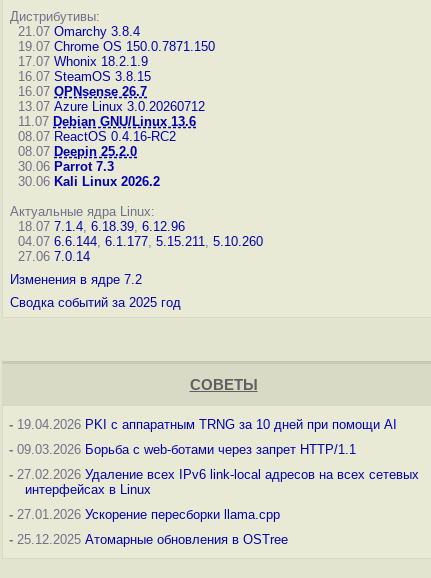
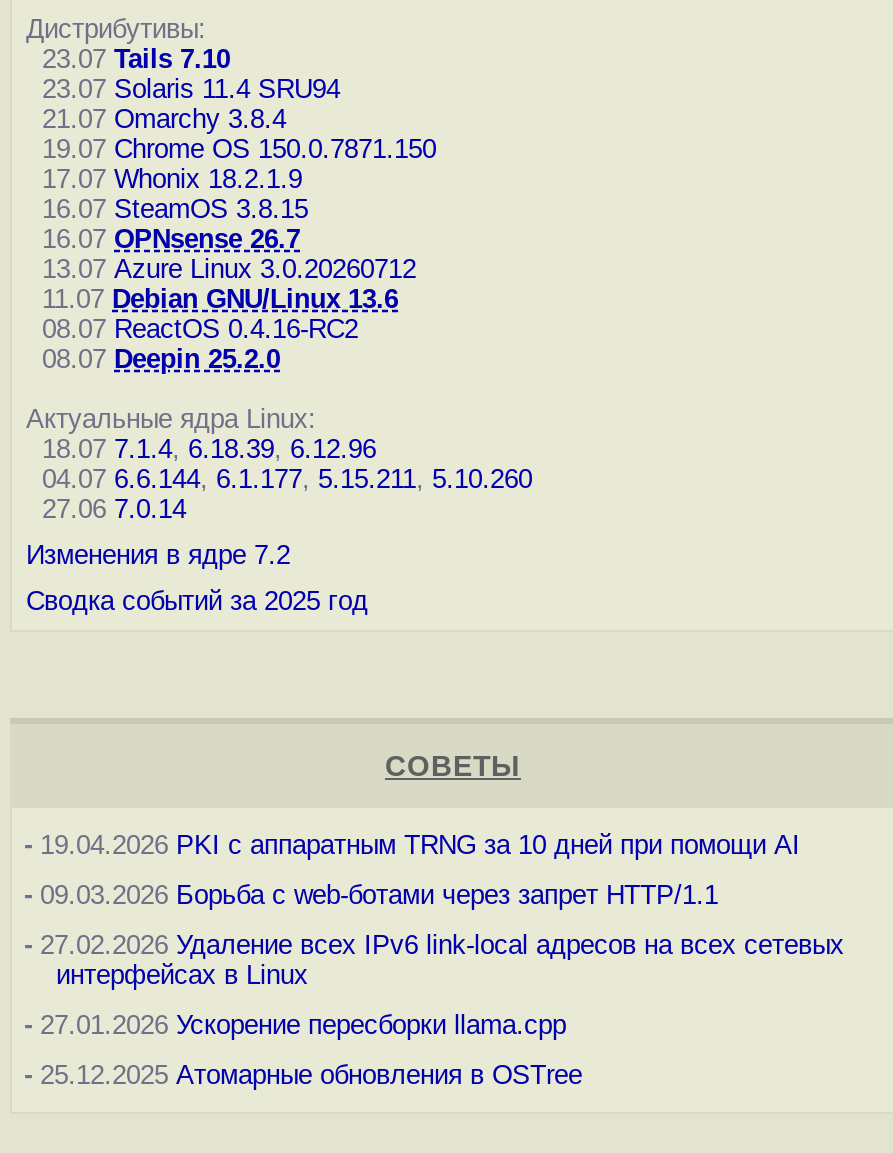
+ 23.07 Tails 7.10
+ 23.07 Solaris 11.4 SRU94

moved down: 21.07 Omarchy 3.8.4 | 19.07 Chrome OS 150.0.7871.150 | 17.07 Whonix 18.2.1.9 | ... | 08.07 ReactOS 0.4.16-RC2 | 08.07 Deepin 25.2.0

- 30.06 Parrot 7.3
- 30.06 Kali Linux 2026.2
